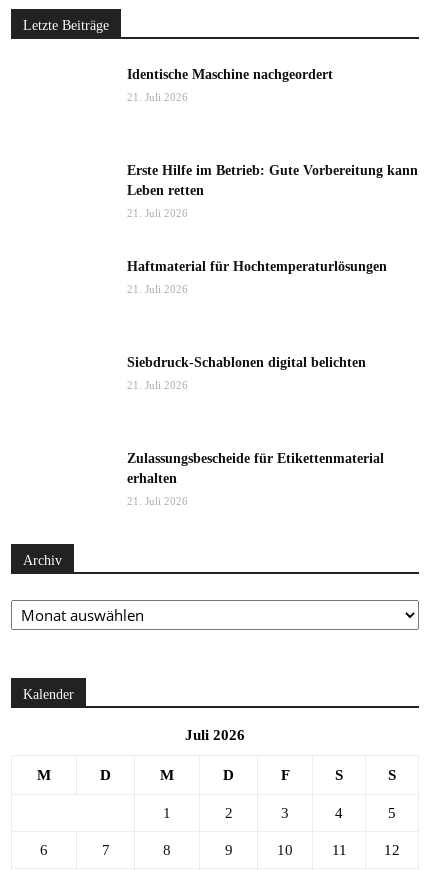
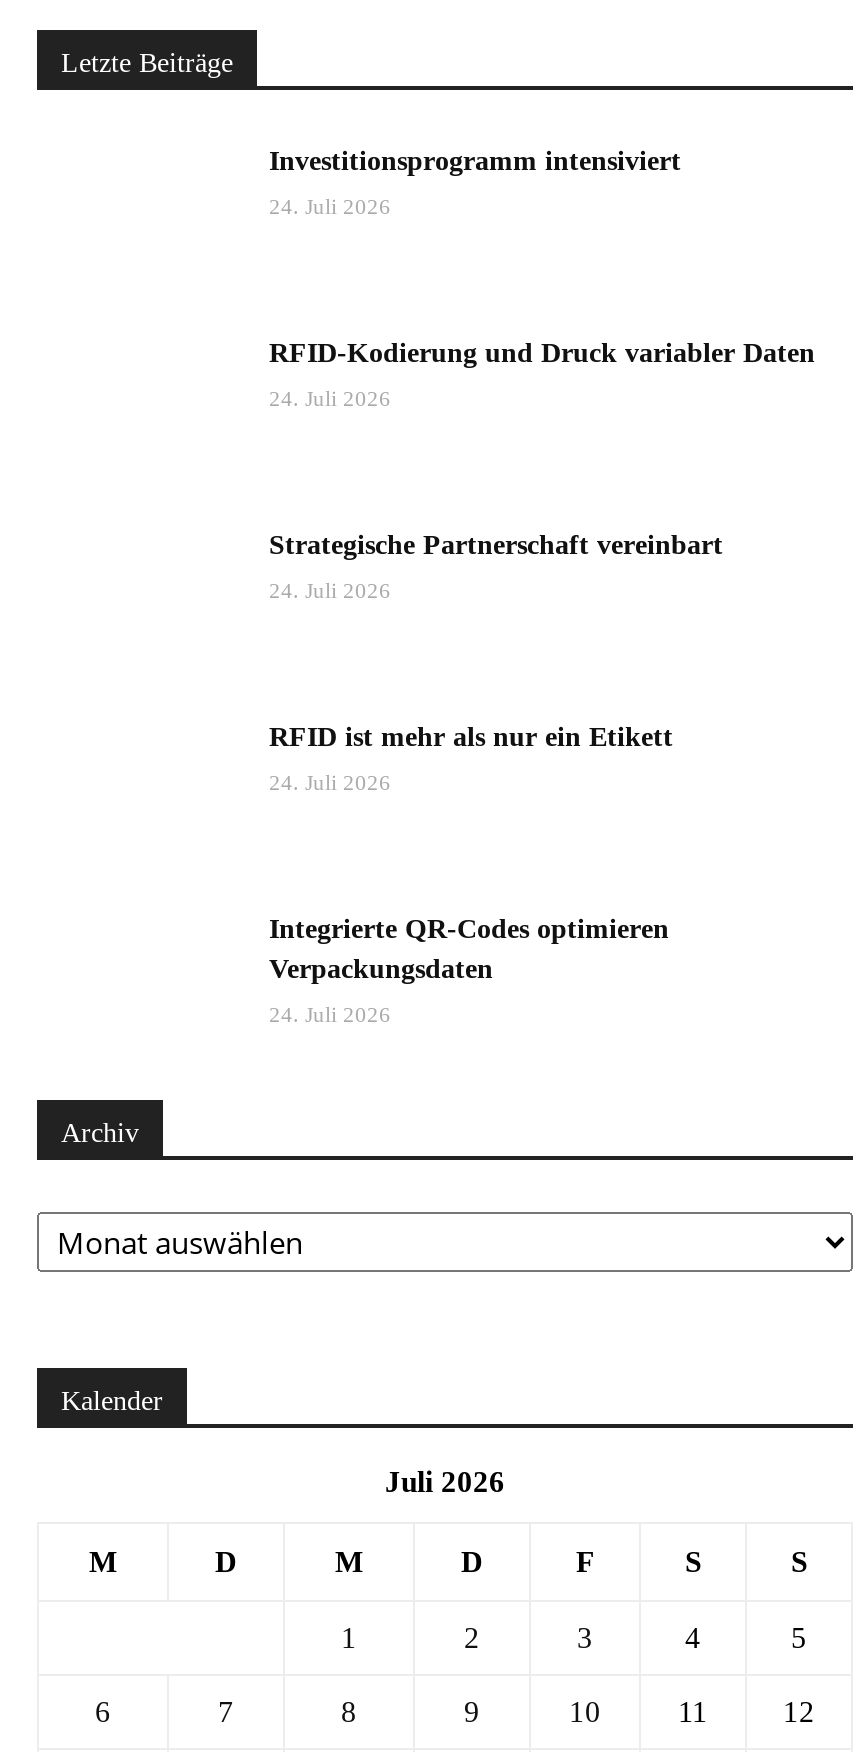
- Identische Maschine nachgeordert
+ Investitionsprogramm intensiviert

- 21. Juli 2026
+ 24. Juli 2026

- Erste Hilfe im Betrieb: Gute Vorbereitung kann
- Leben retten
+ RFID-Kodierung und Druck variabler Daten

- 21. Juli 2026
+ 24. Juli 2026

- Haftmaterial für Hochtemperaturlösungen
+ Strategische Partnerschaft vereinbart

- 21. Juli 2026
+ 24. Juli 2026

- Siebdruck-Schablonen digital belichten
+ RFID ist mehr als nur ein Etikett

- 21. Juli 2026
+ 24. Juli 2026

- Zulassungsbescheide für Etikettenmaterial
- erhalten
+ Integrierte QR-Codes optimieren
+ Verpackungsdaten

- 21. Juli 2026
+ 24. Juli 2026
